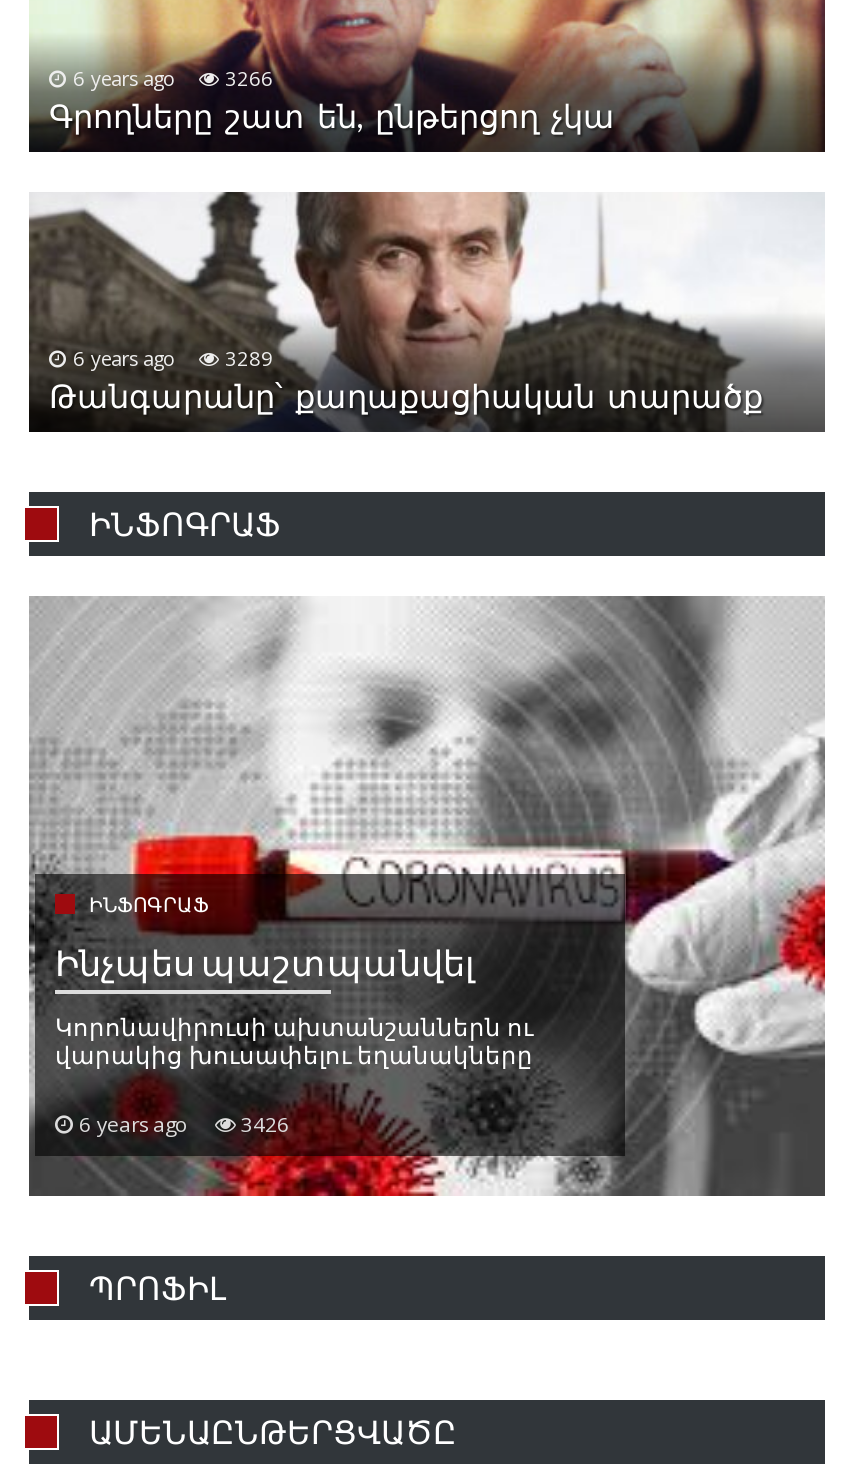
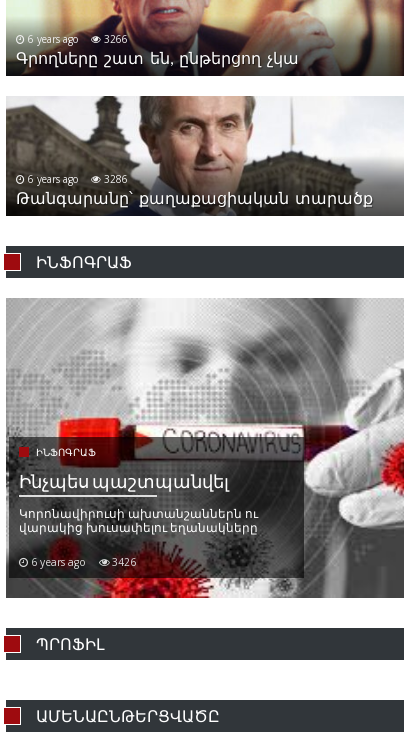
- 6 years ago 3289
+ 6 years ago 3286
